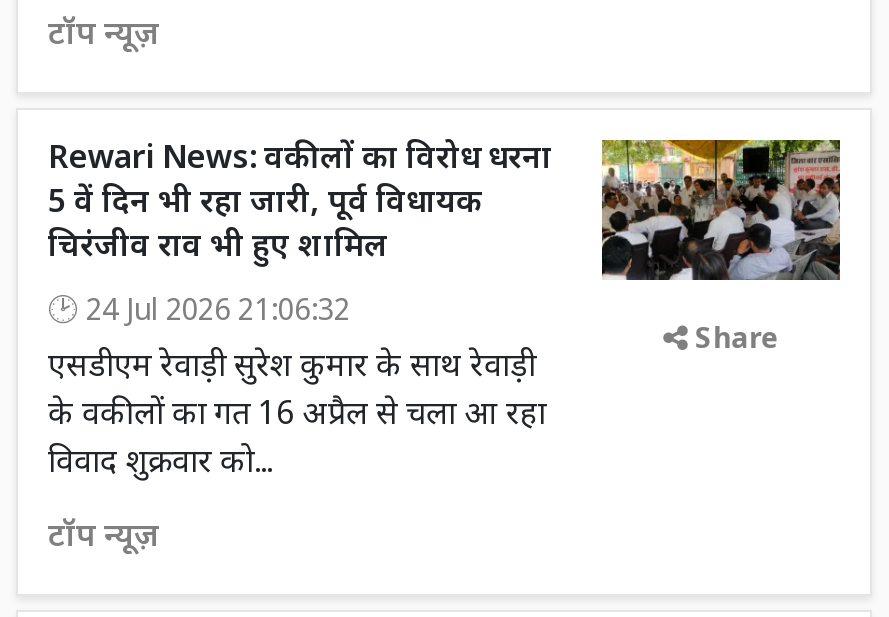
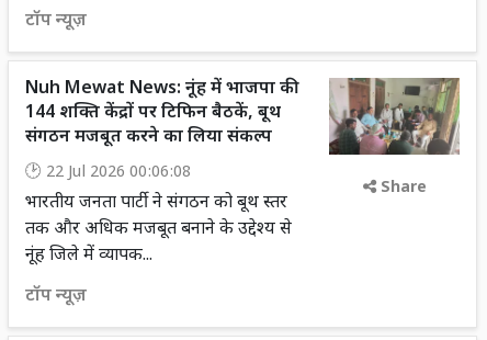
- [image]
- Rewari News: वकीलों का विरोध धरना
- 5 वें दिन भी रहा जारी, पूर्व विधायक
- चिरंजीव राव भी हुए शामिल
+ [image]
+ Nuh Mewat News: नूंह में भाजपा की
+ 144 शक्ति केंद्रों पर टिफिन बैठकें, बूथ
+ संगठन मजबूत करने का लिया संकल्प

- 24 Jul 2026 21:06:32
- एसडीएम रेवाड़ी सुरेश कुमार के साथ रेवाड़ी
- के वकीलों का गत 16 अप्रैल से चला आ रहा
- विवाद शुक्रवार को...
+ 22 Jul 2026 00:06:08
+ भारतीय जनता पार्टी ने संगठन को बूथ स्तर
+ तक और अधिक मजबूत बनाने के उद्देश्य से
+ नूंह जिले में व्यापक...
